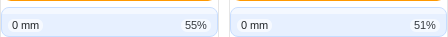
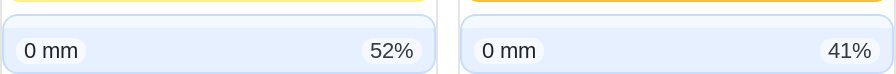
- 55%
+ 52%

- 51%
+ 41%
